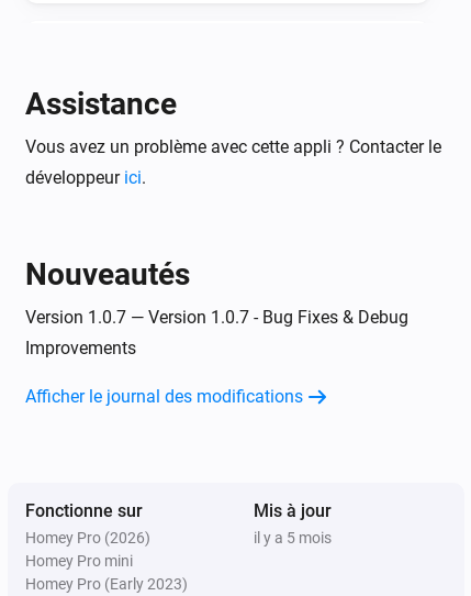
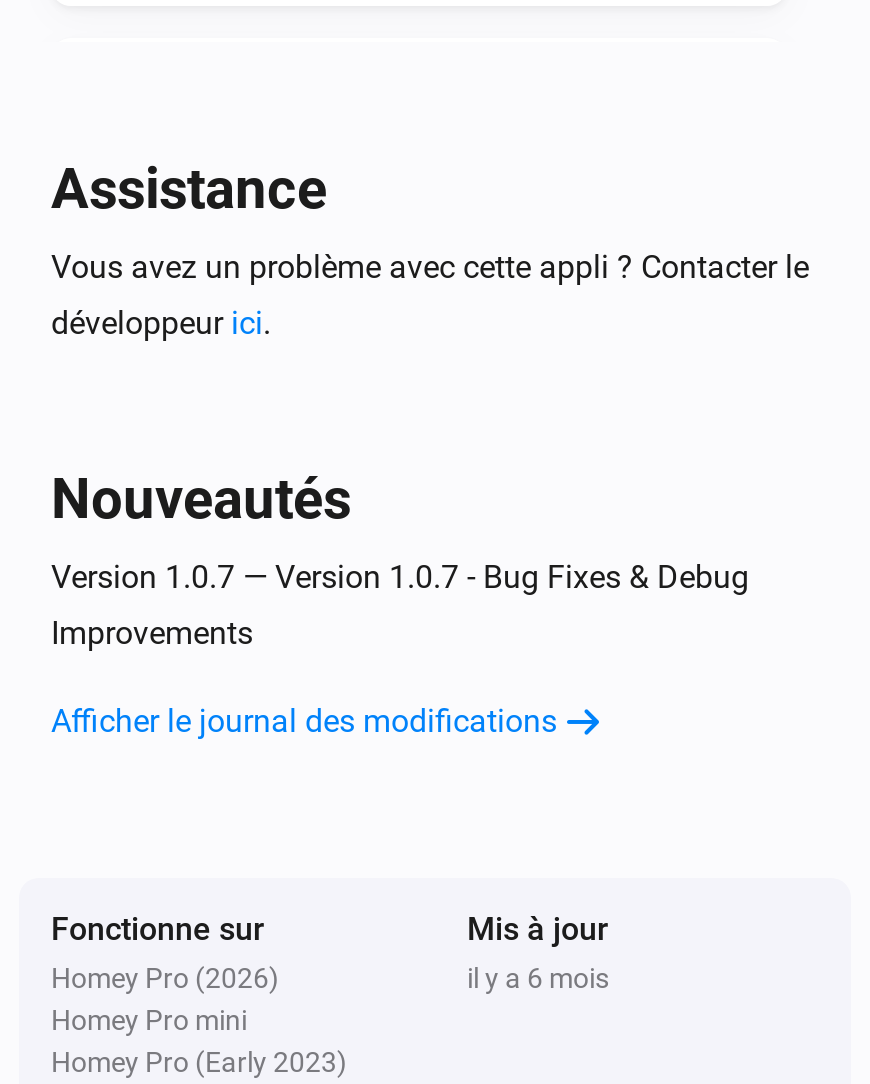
- il y a 5 mois
+ il y a 6 mois
